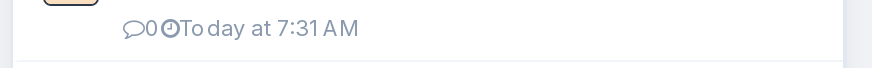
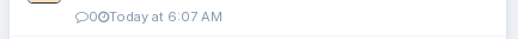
- 0 Today at 7:31 AM
+ 0 Today at 6:07 AM
